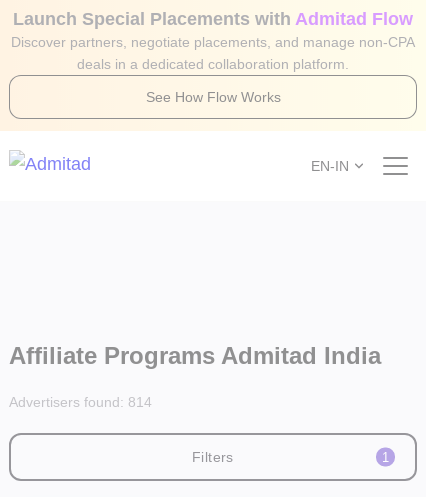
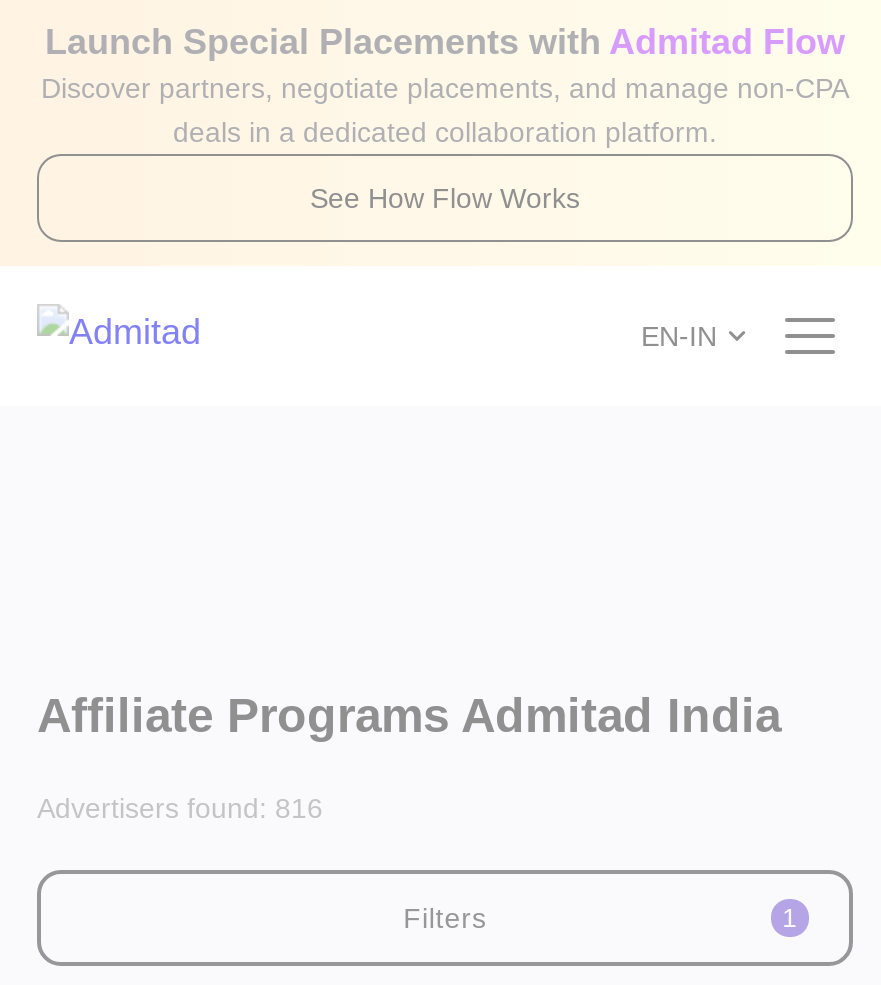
- Advertisers found: 814
+ Advertisers found: 816
